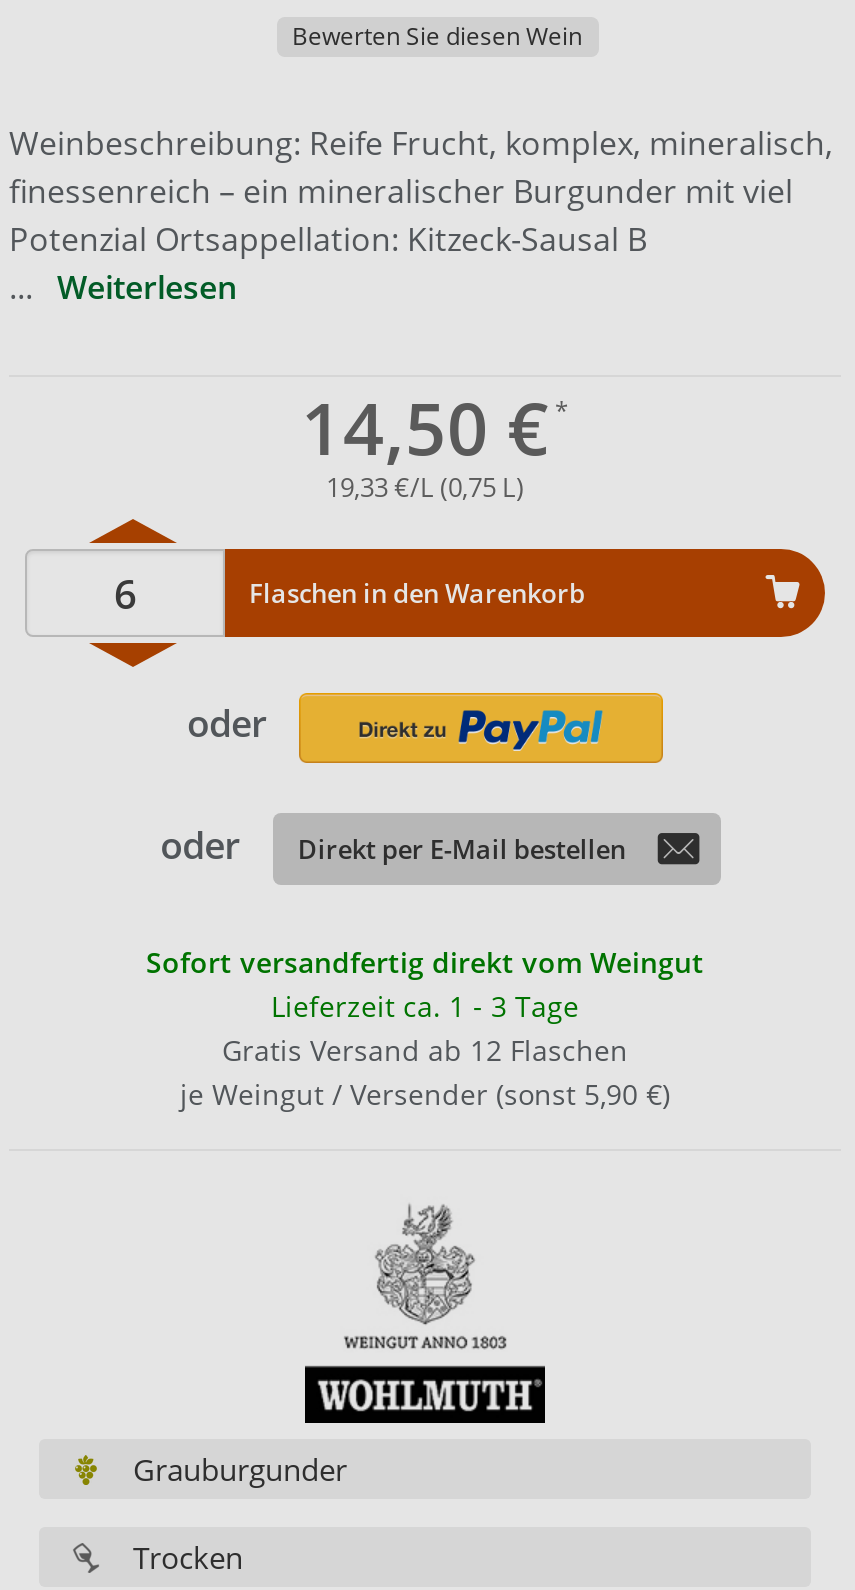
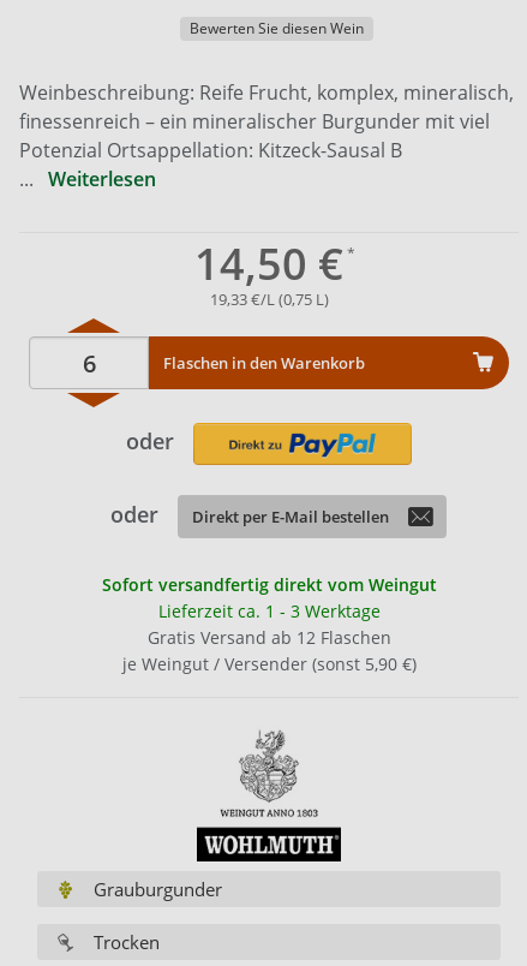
- Lieferzeit ca. 1 - 3 Tage
+ Lieferzeit ca. 1 - 3 Werktage
